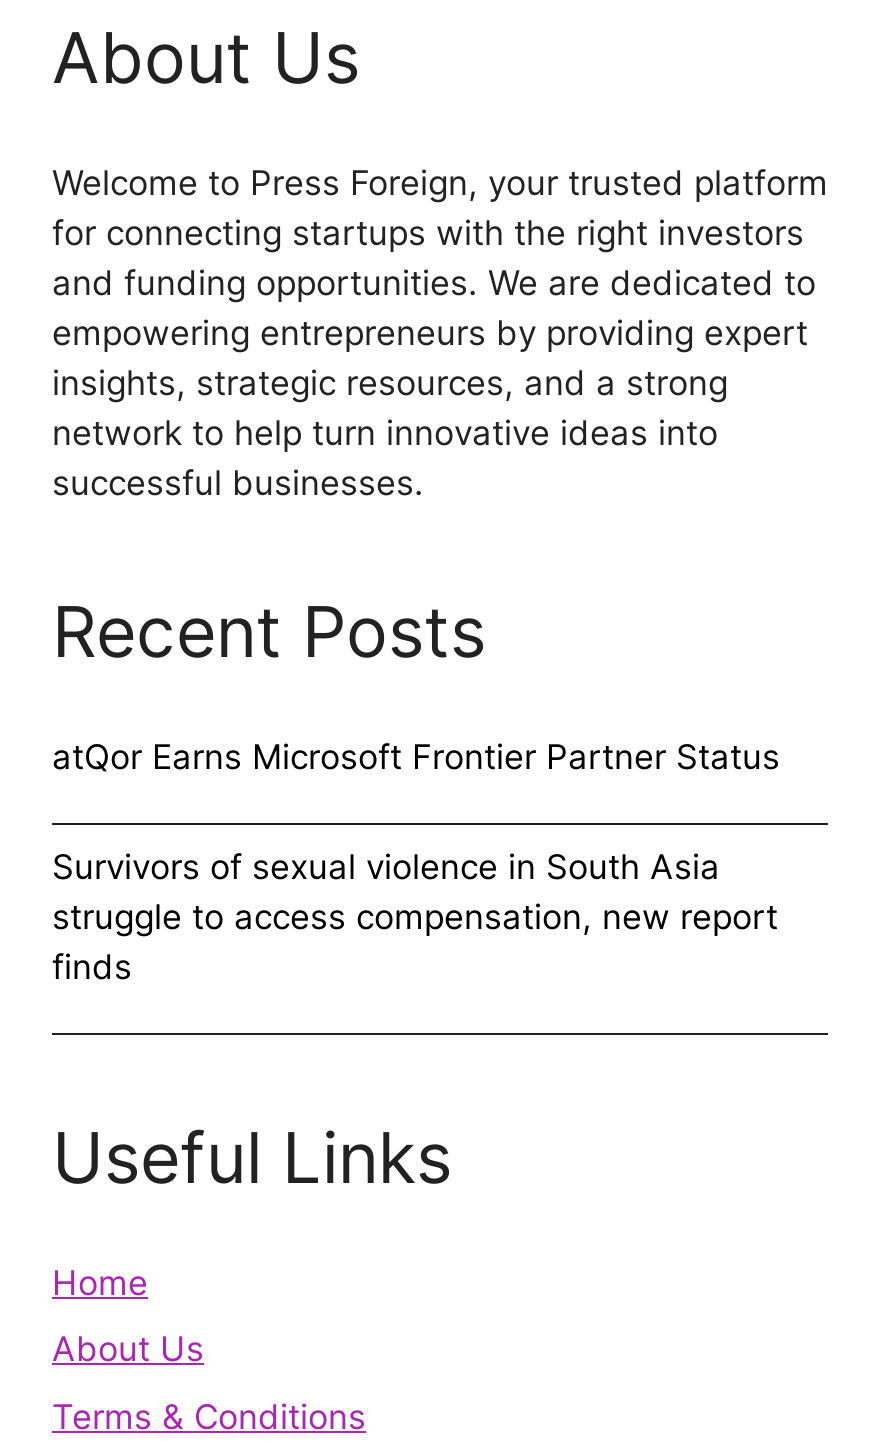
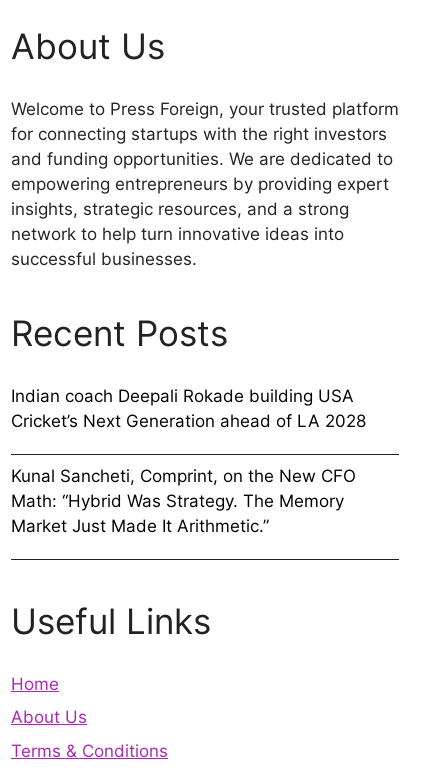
- atQor Earns Microsoft Frontier Partner Status
+ Indian coach Deepali Rokade building USA
+ Cricket’s Next Generation ahead of LA 2028

- Survivors of sexual violence in South Asia
- struggle to access compensation, new report
- finds
+ Kunal Sancheti, Comprint, on the New CFO
+ Math: “Hybrid Was Strategy. The Memory
+ Market Just Made It Arithmetic.”
